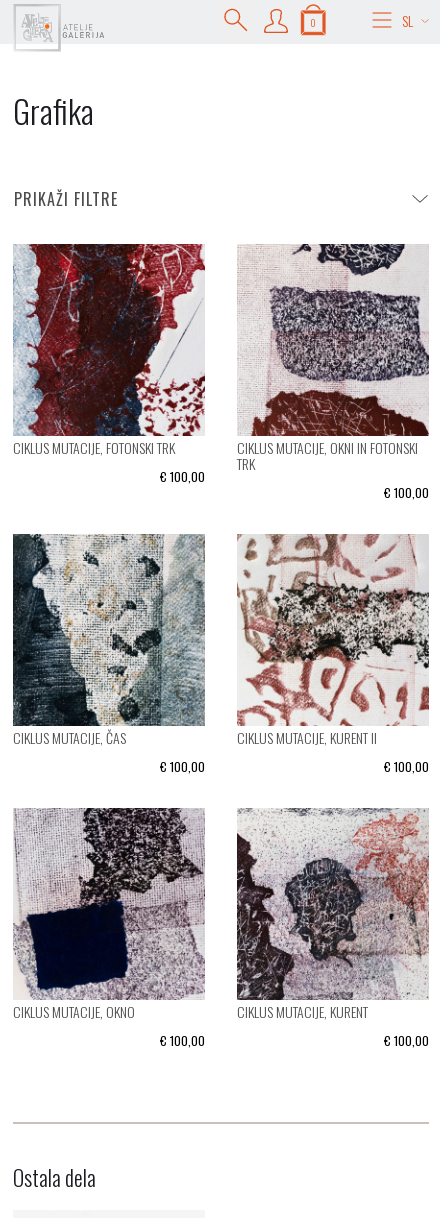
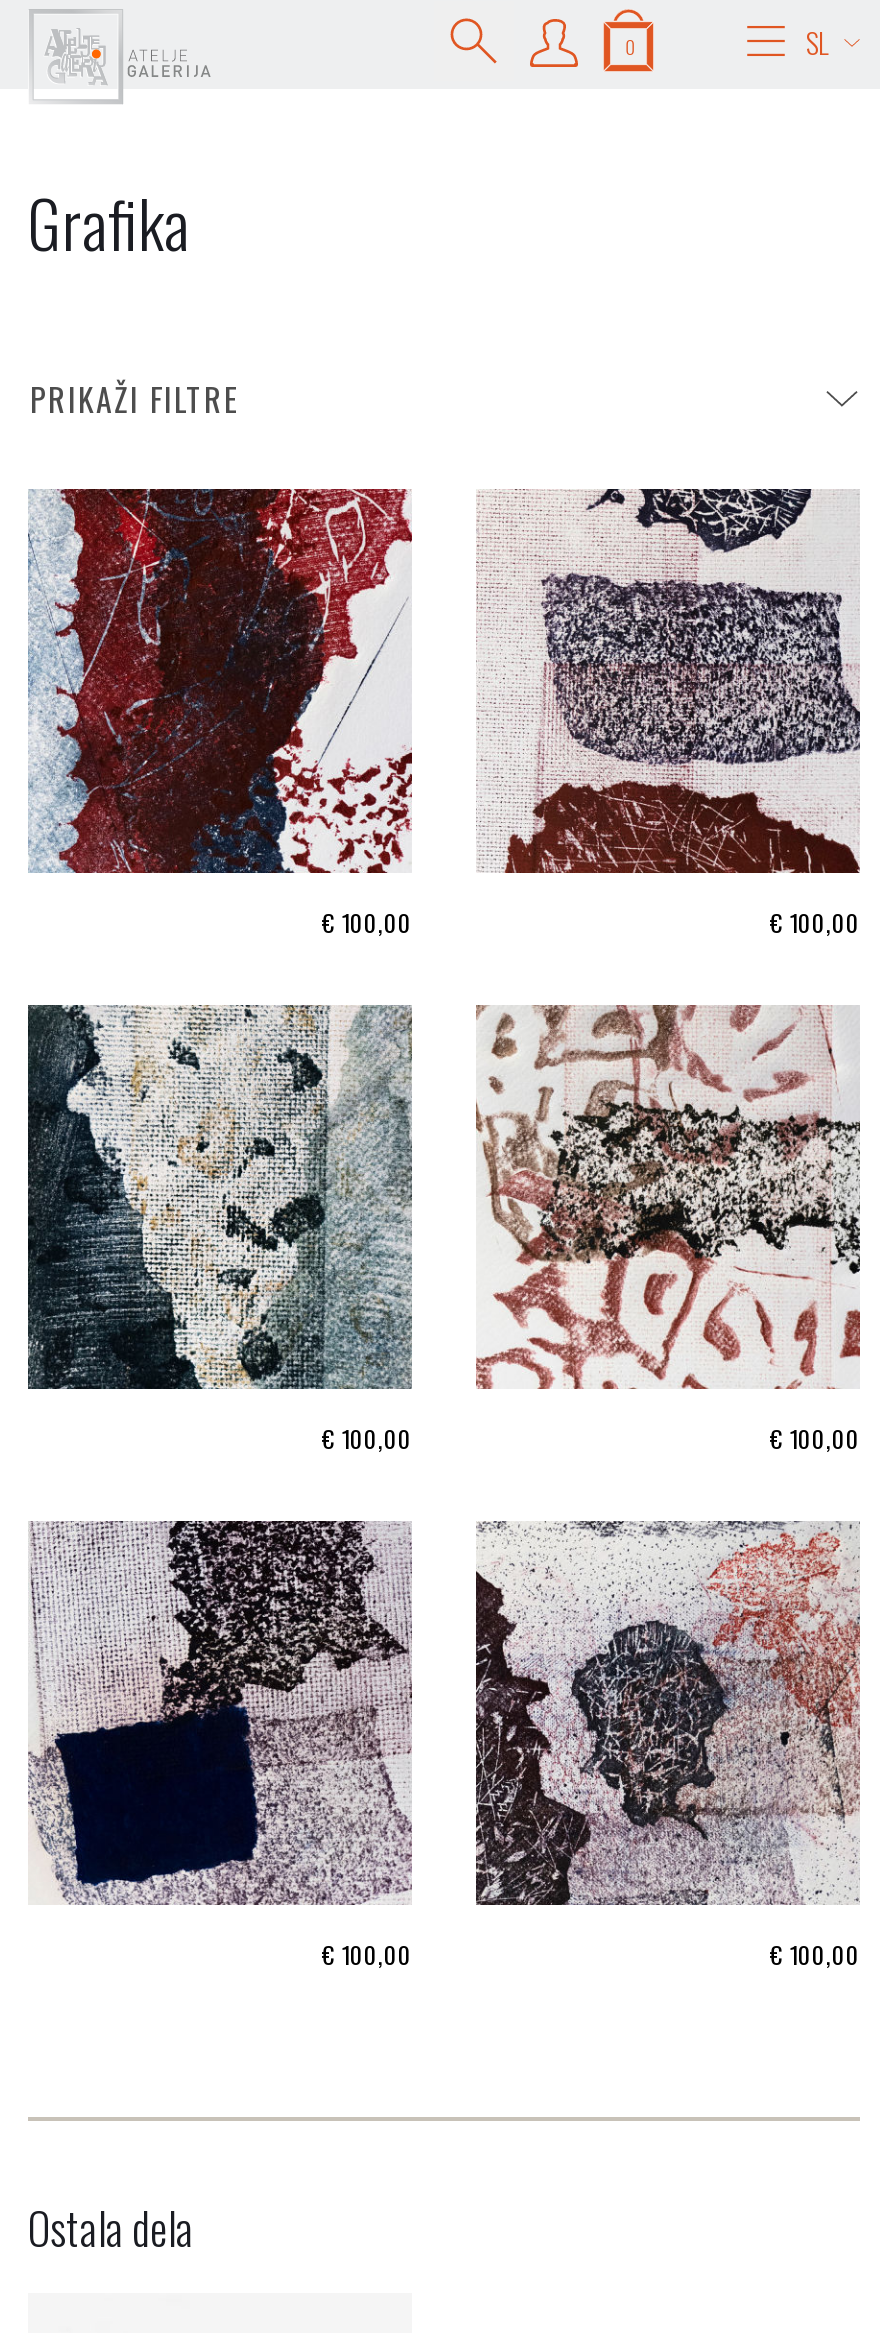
- CIKLUS MUTACIJE, FOTONSKI TRK

- CIKLUS MUTACIJE, OKNI IN FOTONSKI
- TRK

- CIKLUS MUTACIJE, ČAS

- CIKLUS MUTACIJE, KURENT II

- CIKLUS MUTACIJE, OKNO

- CIKLUS MUTACIJE, KURENT
